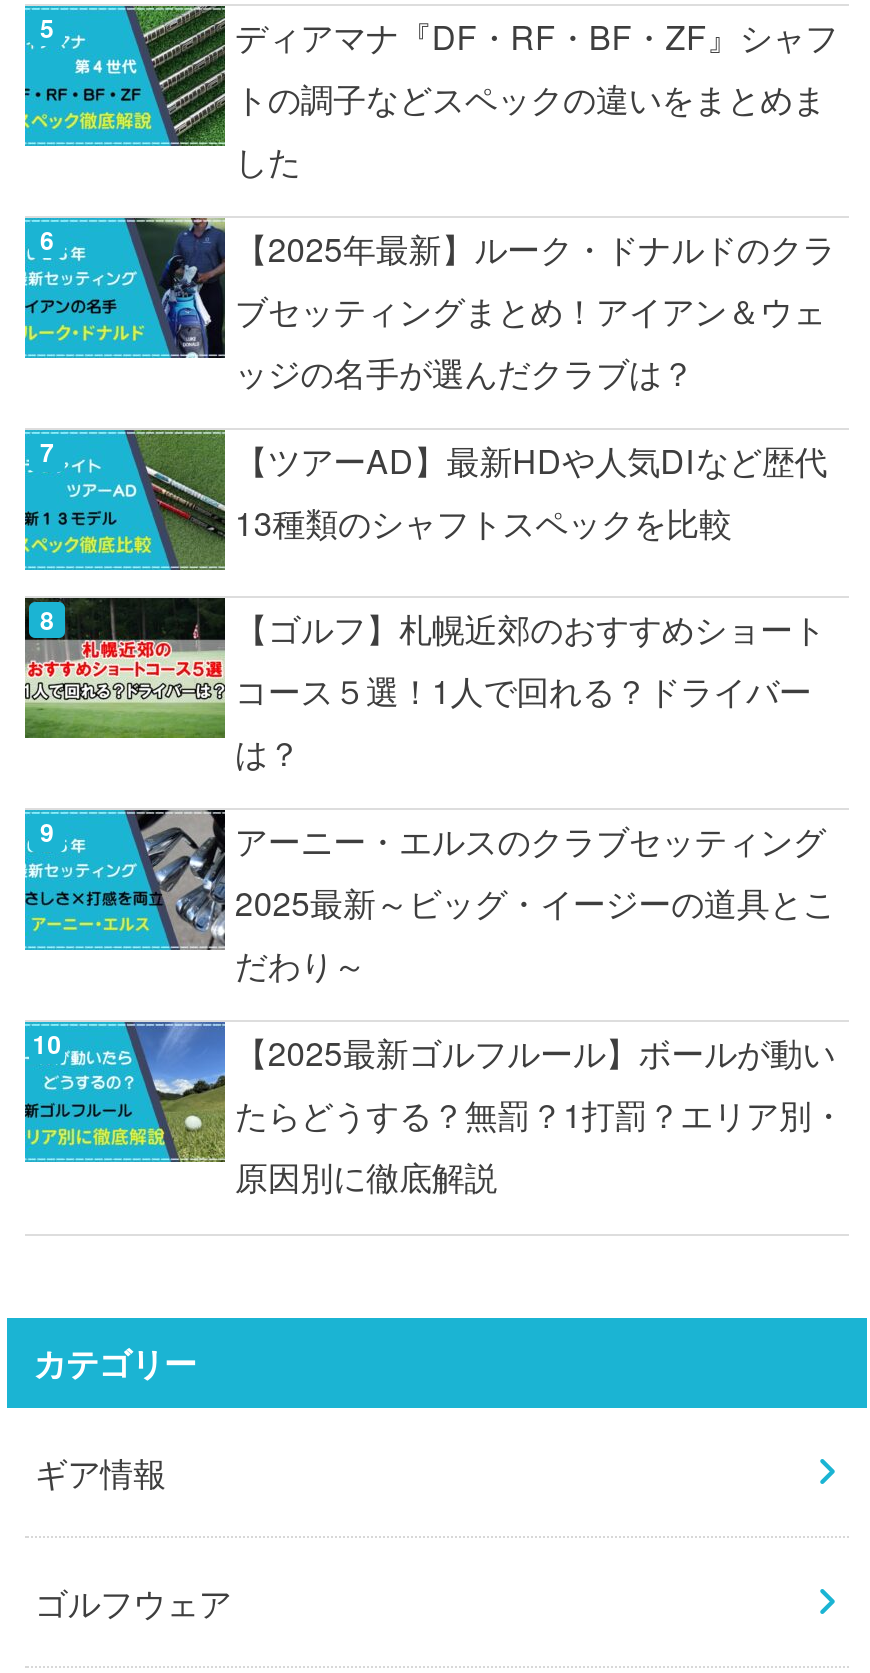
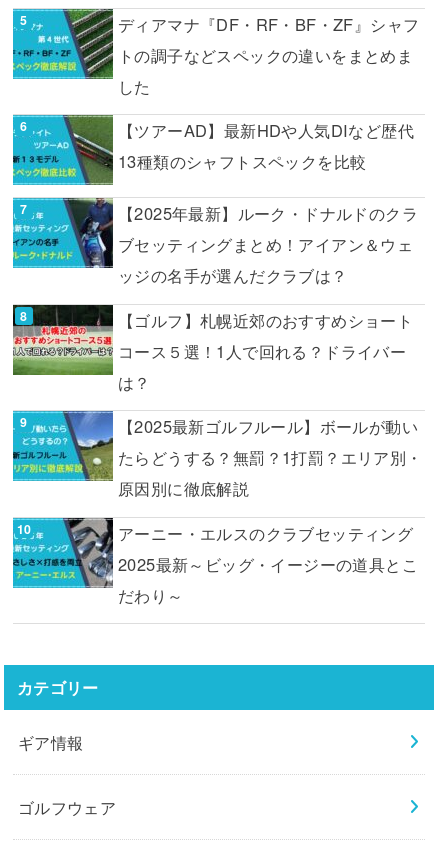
moved down: [image] | 【2025年最新】ルーク・ドナルドのクラ | ブセッティングまとめ！アイアン＆ウェ | ッジの名手が選んだクラブは？

moved up: [image] | 【ツアーAD】最新HDや人気DIなど歴代 | 13種類のシャフトスペックを比較

moved down: [image] | アーニー・エルスのクラブセッティング | 2025最新～ビッグ・イージーの道具とこ | だわり～

moved up: [image] | 【2025最新ゴルフルール】ボールが動い | たらどうする？無罰？1打罰？エリア別・ | 原因別に徹底解説
